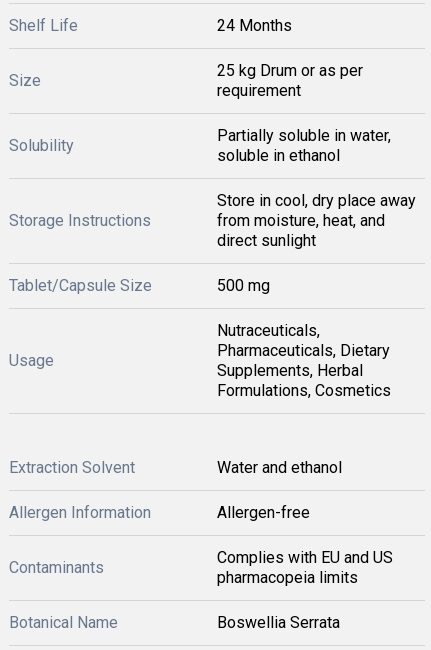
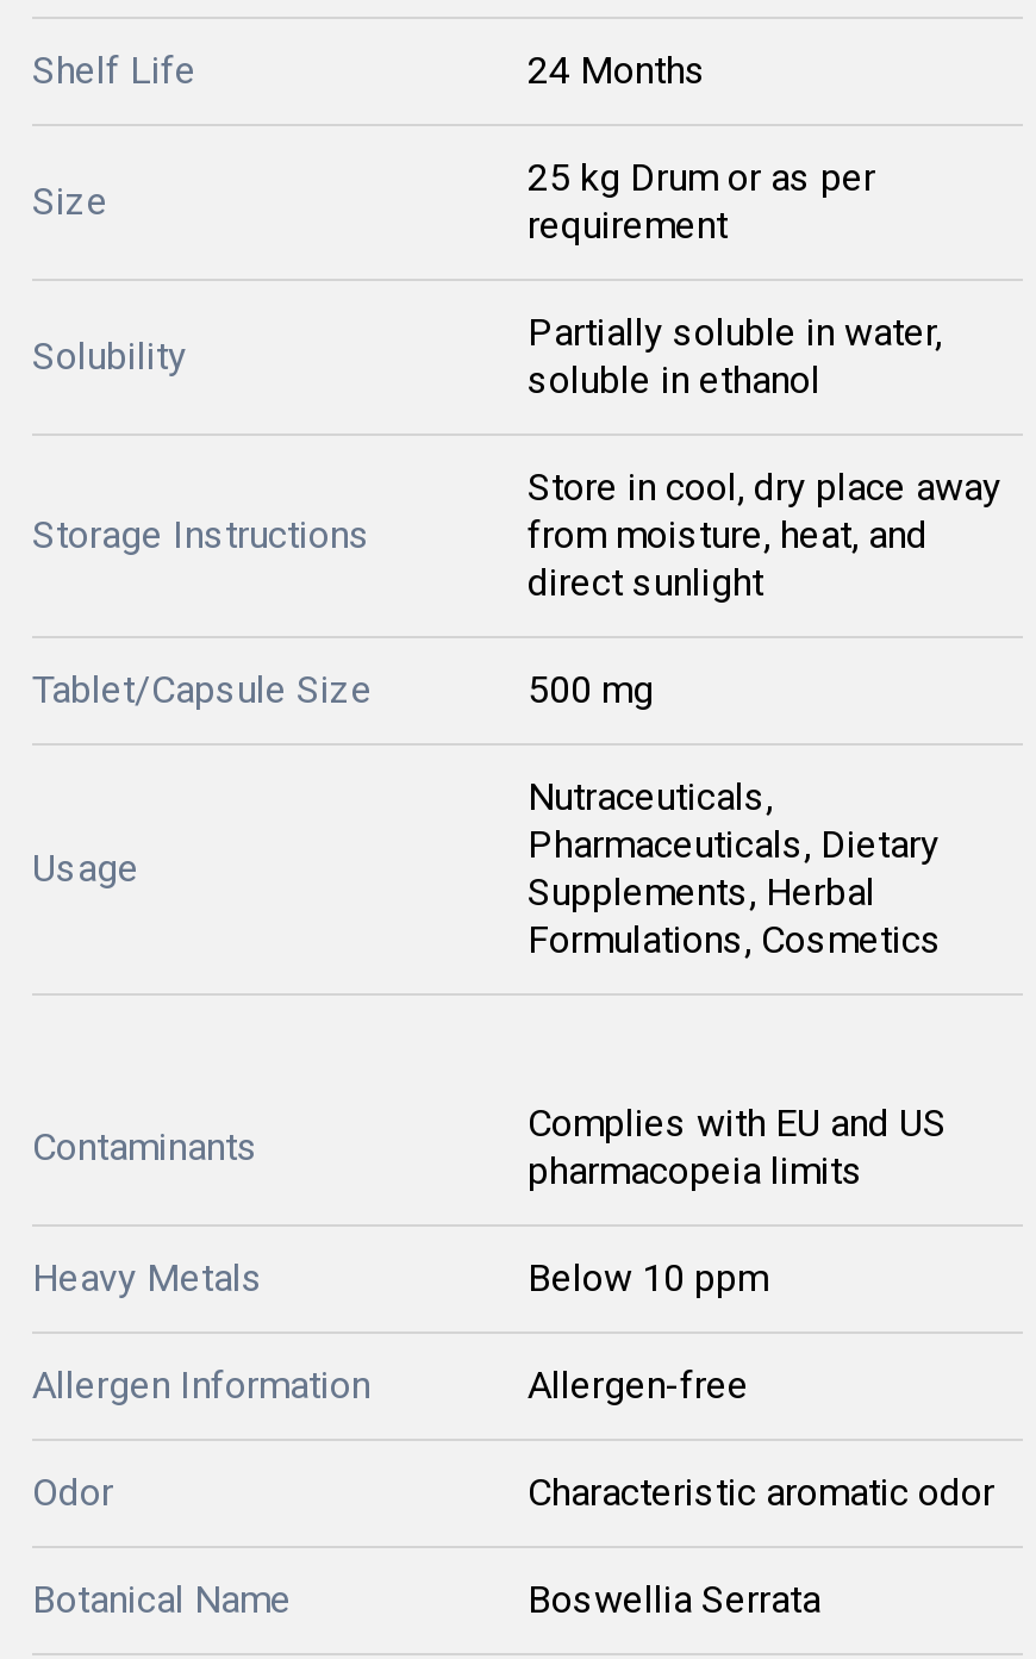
- Extraction Solvent
- Water and ethanol

moved down: Allergen Information | Allergen-free

moved up: Contaminants | Complies with EU and US | pharmacopeia limits

+ Heavy Metals
+ Below 10 ppm
+ Odor
+ Characteristic aromatic odor
